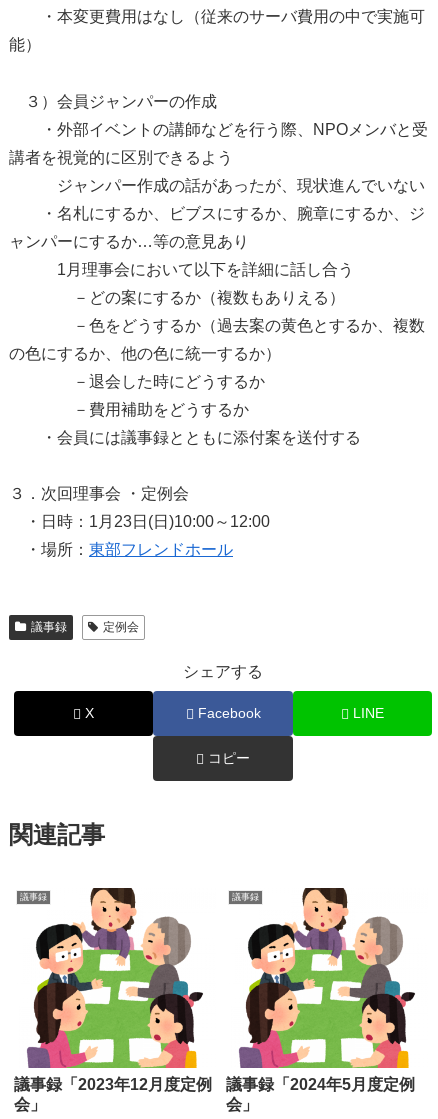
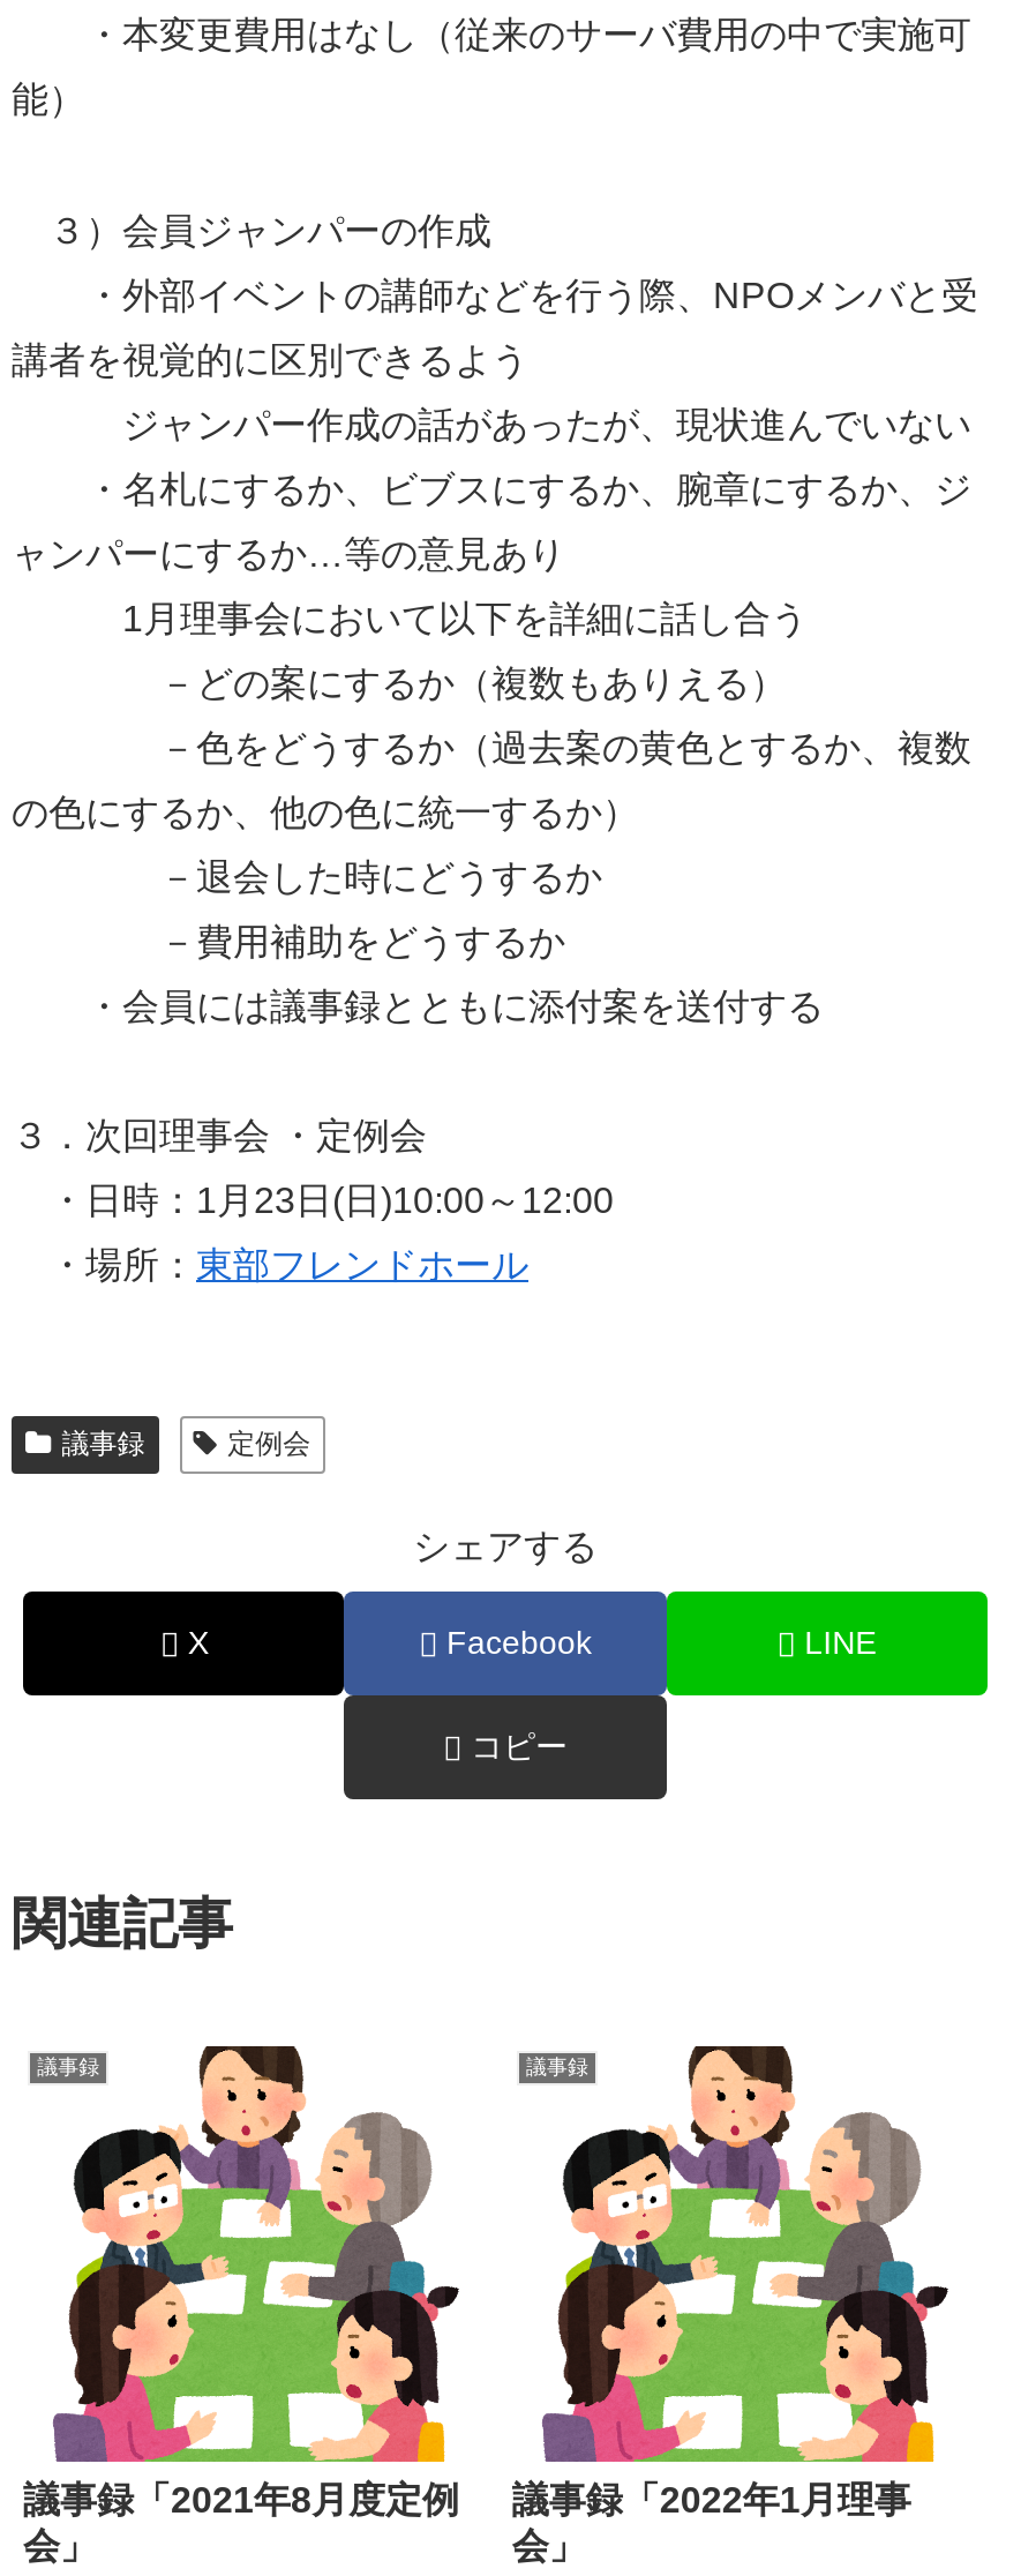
- 議事録「2023年12月度定例
+ 議事録「2021年8月度定例

- 議事録「2024年5月度定例
+ 議事録「2022年1月理事
